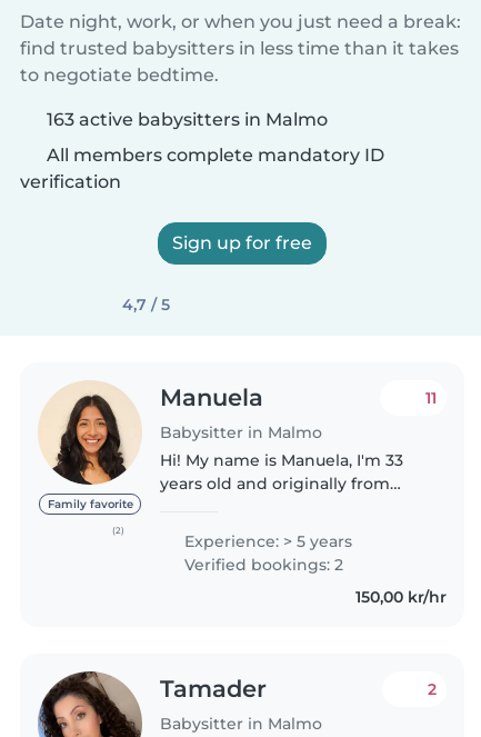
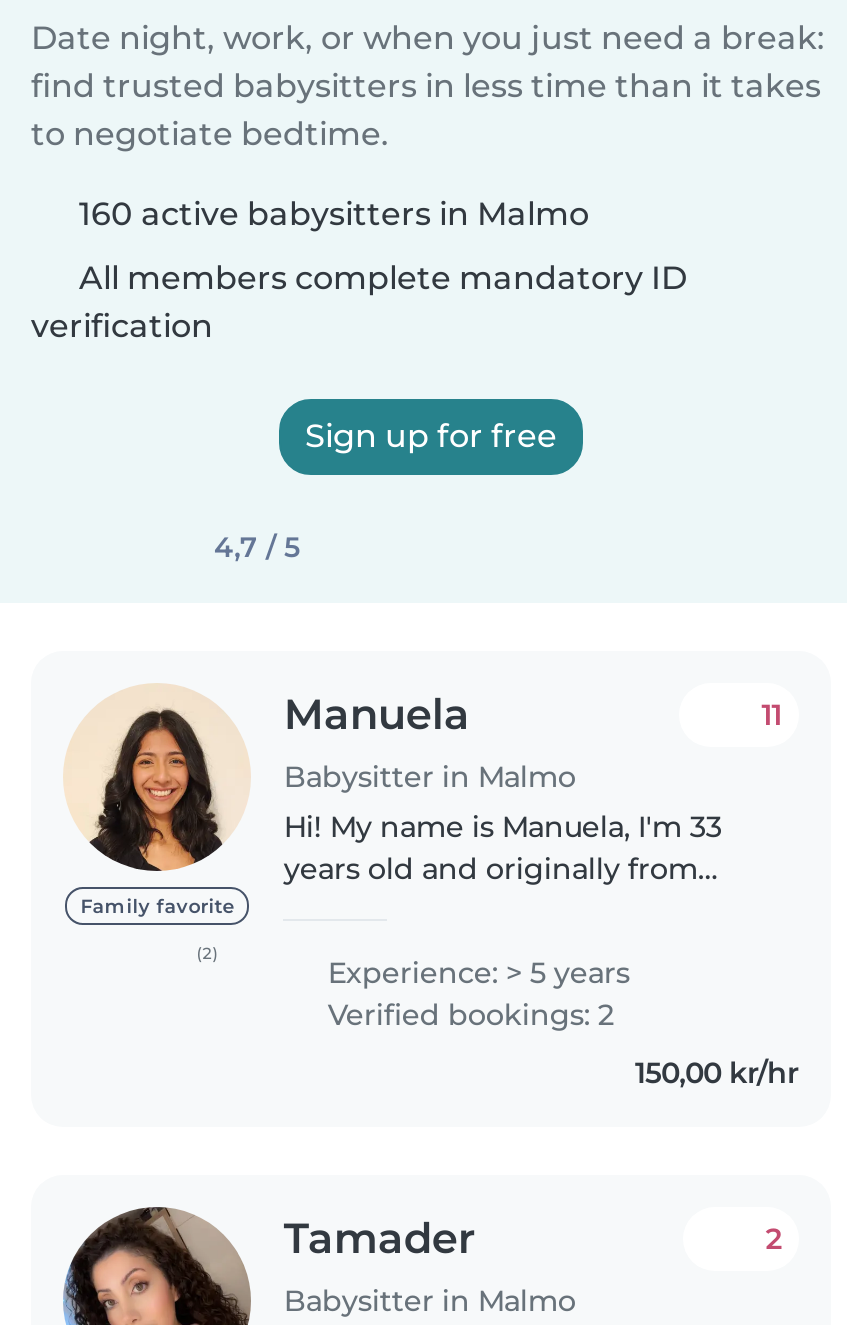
- 163 active babysitters in Malmo
+ 160 active babysitters in Malmo
